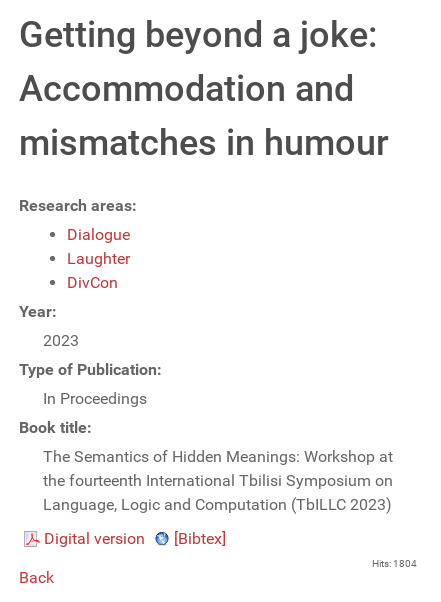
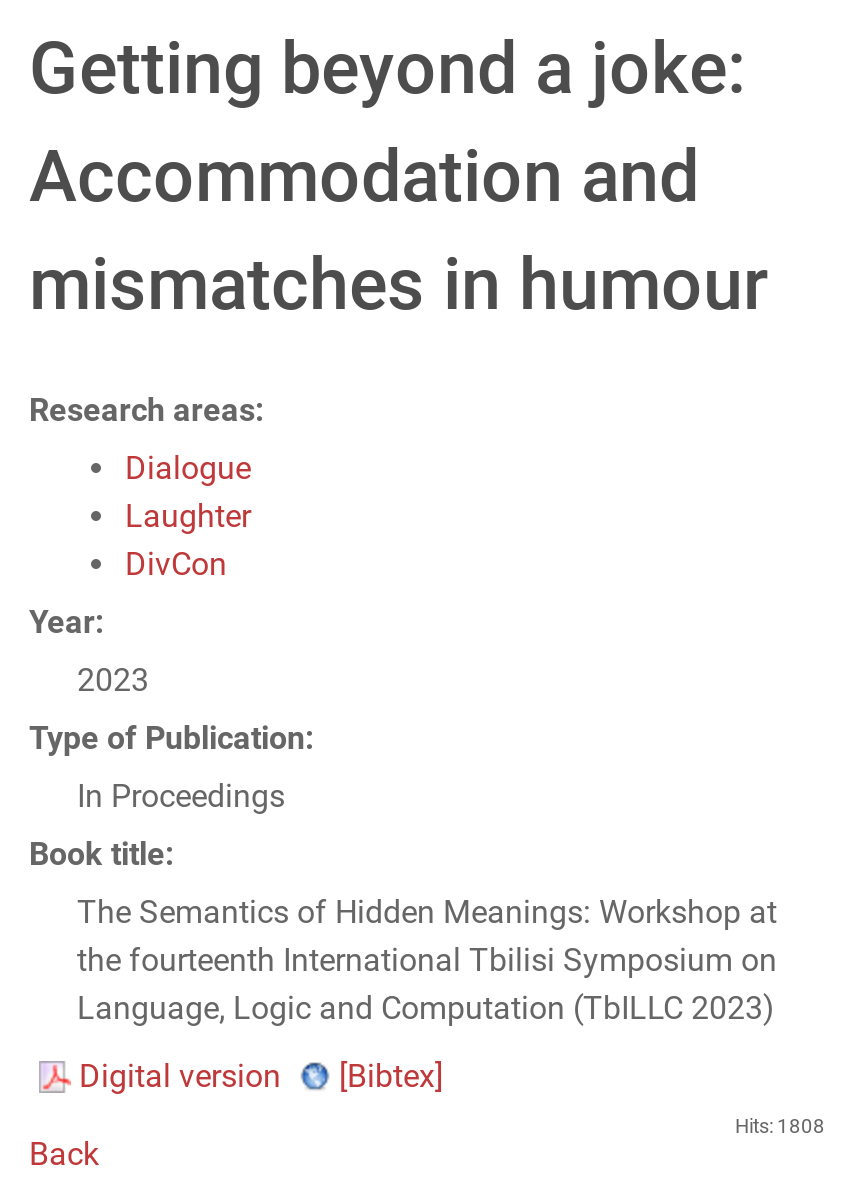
- Hits: 1804
+ Hits: 1808
